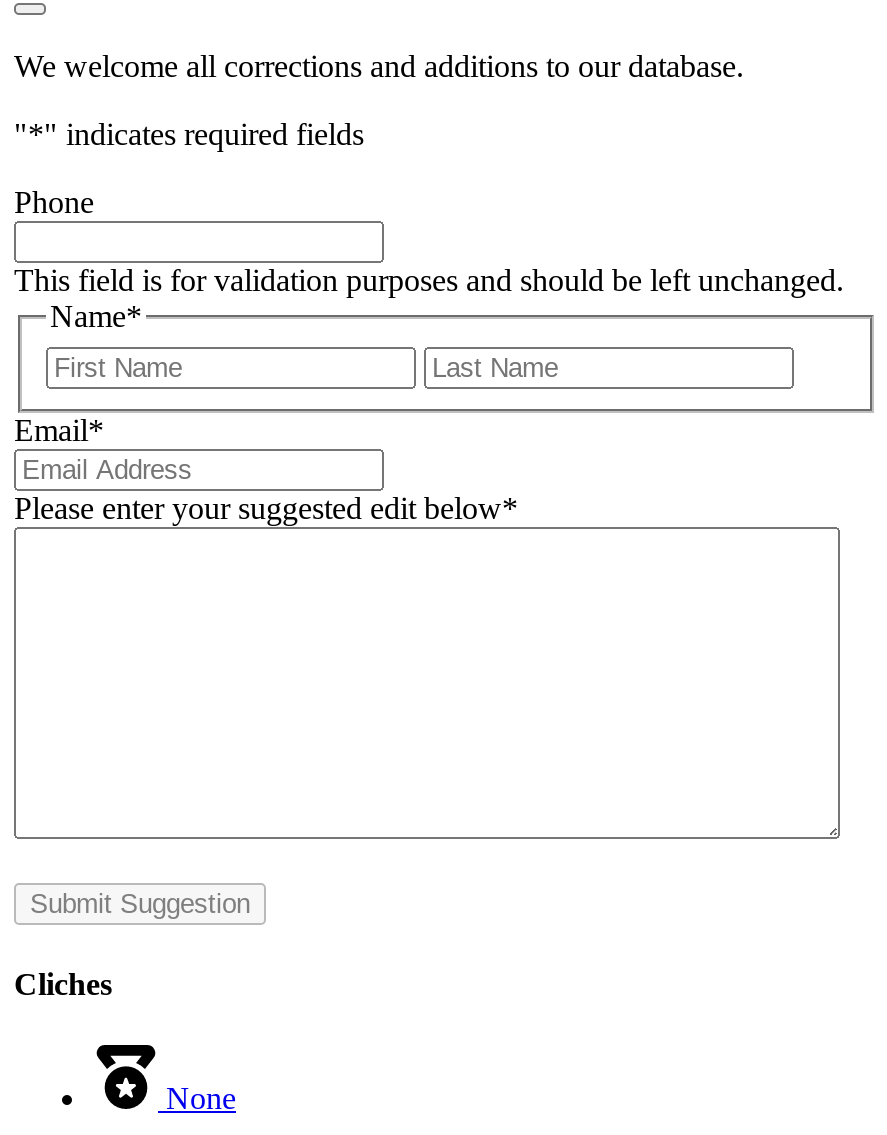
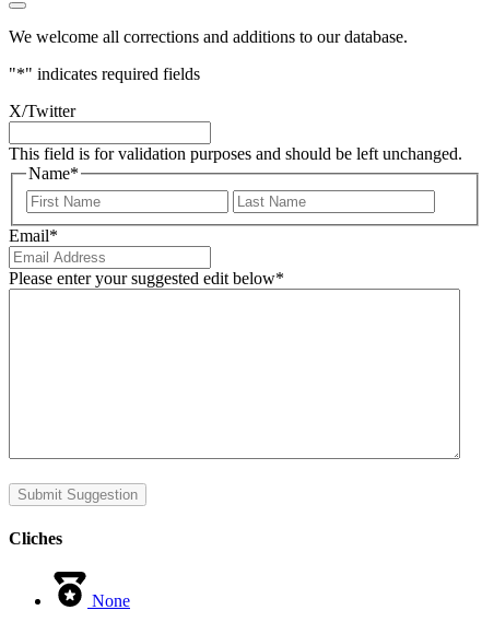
- Phone
+ X/Twitter
